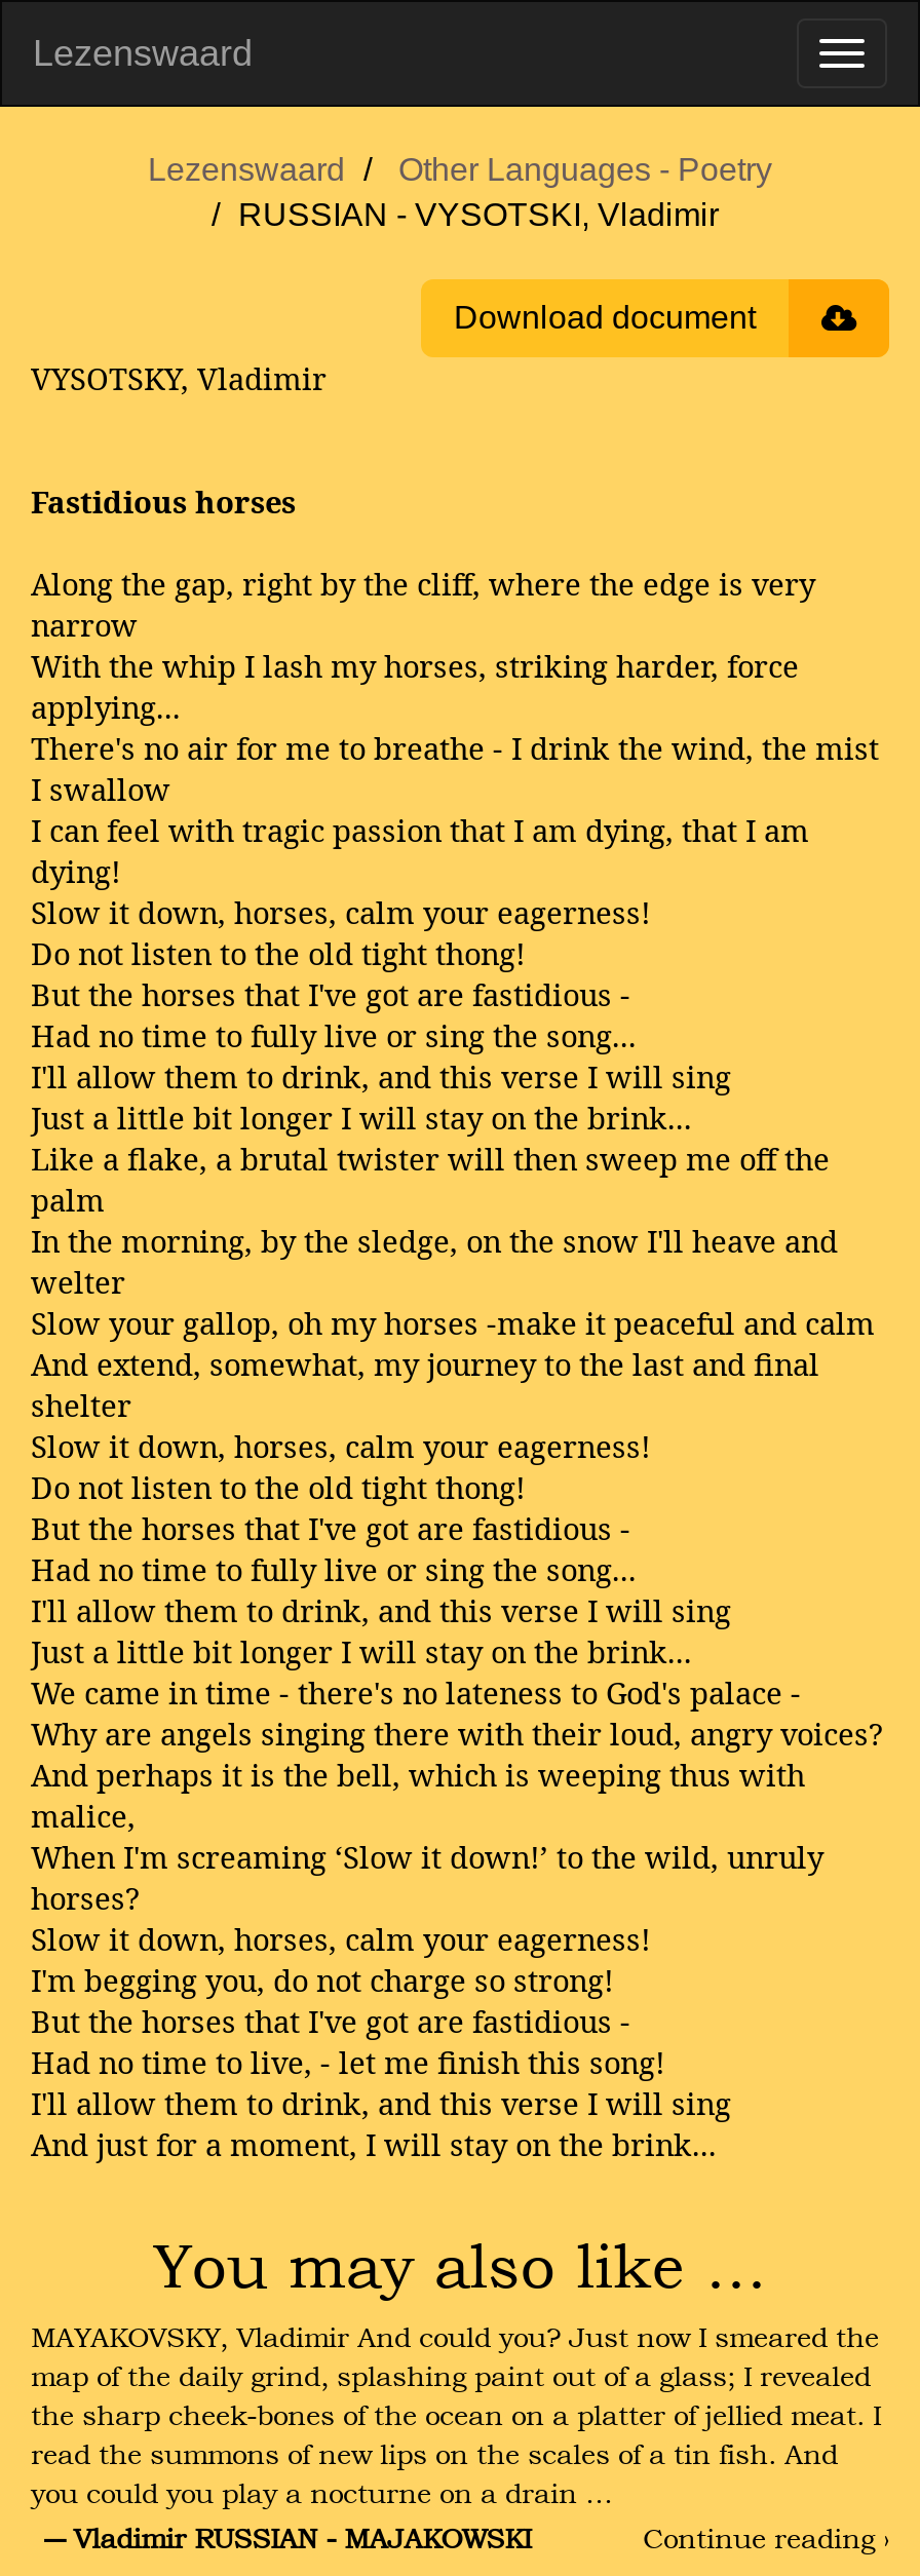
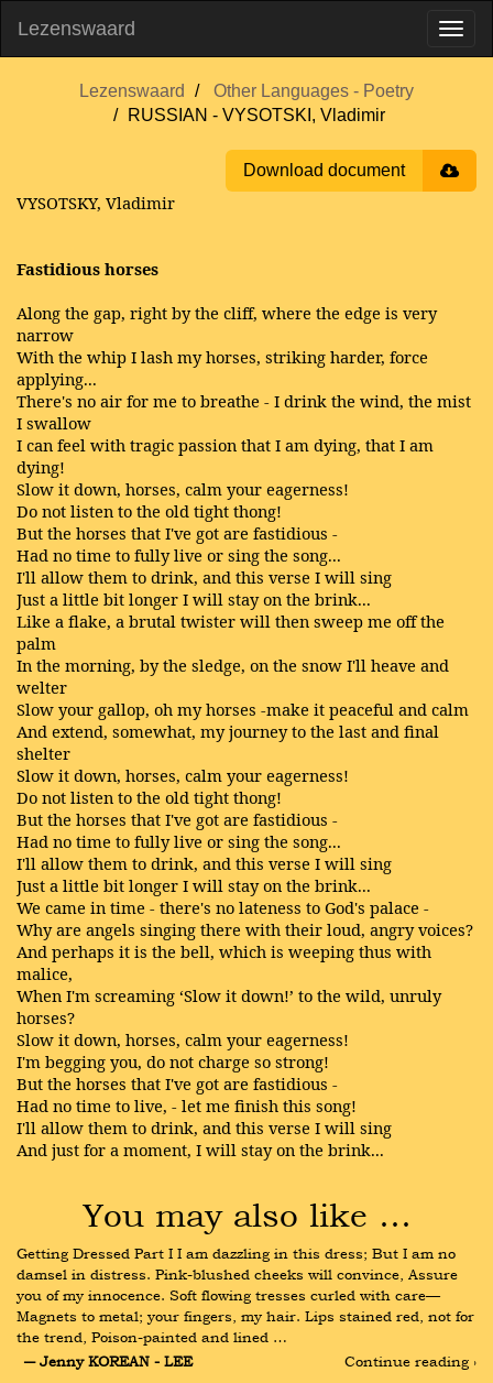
- MAYAKOVSKY, Vladimir And could you? Just now I smeared the
- map of the daily grind, splashing paint out of a glass; I revealed
- the sharp cheek-bones of the ocean on a platter of jellied meat. I
- read the summons of new lips on the scales of a tin fish. And
- you could you play a nocturne on a drain …
- ― Vladimir RUSSIAN - MAJAKOWSKI
+ Getting Dressed Part I I am dazzling in this dress; But I am no
+ damsel in distress. Pink-blushed cheeks will convince, Assure
+ you of my innocence. Soft flowing tresses curled with care—
+ Magnets to metal; your fingers, my hair. Lips stained red, not for
+ the trend, Poison-painted and lined …
+ ― Jenny KOREAN - LEE
